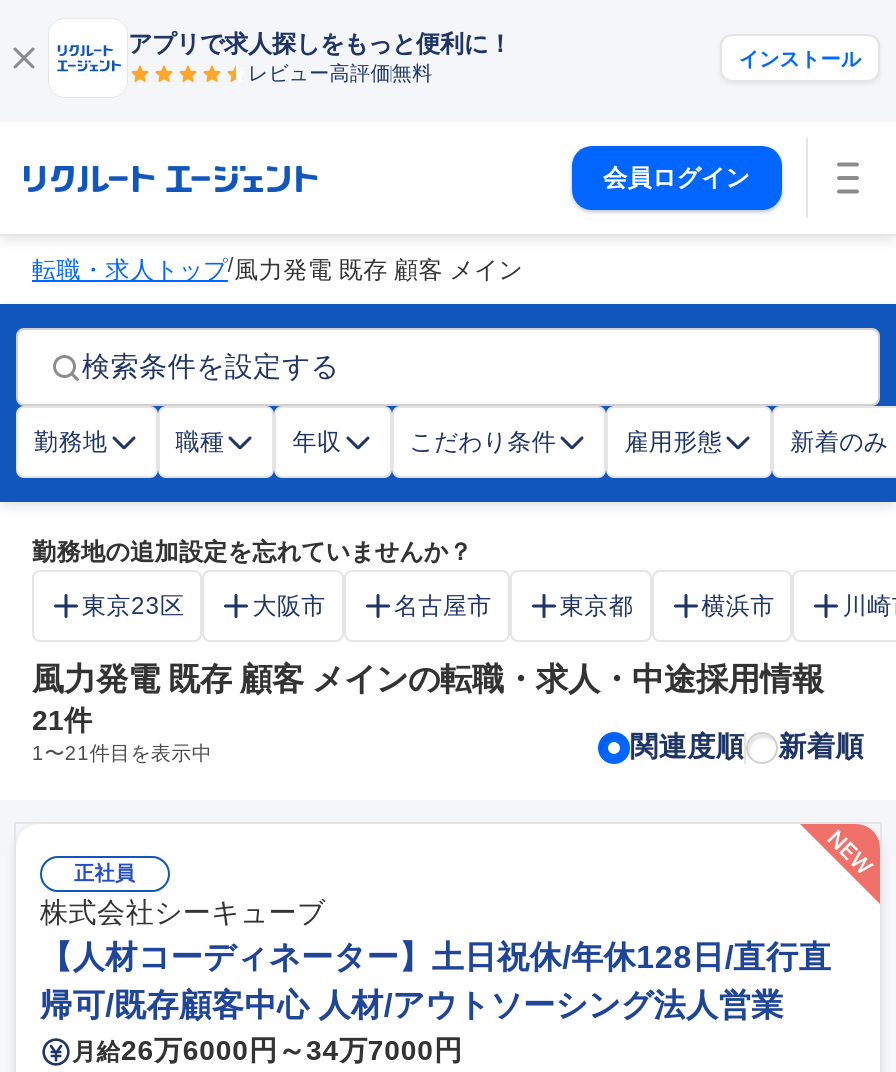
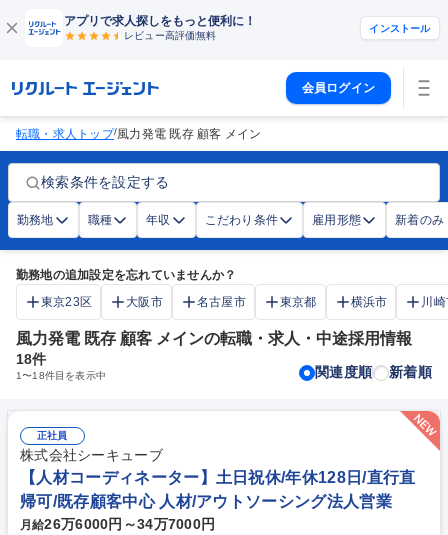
- 21件
+ 18件

- 1〜21件目を表示中
+ 1〜18件目を表示中
